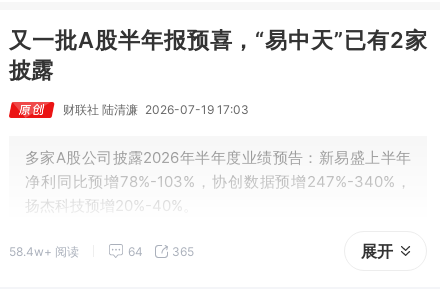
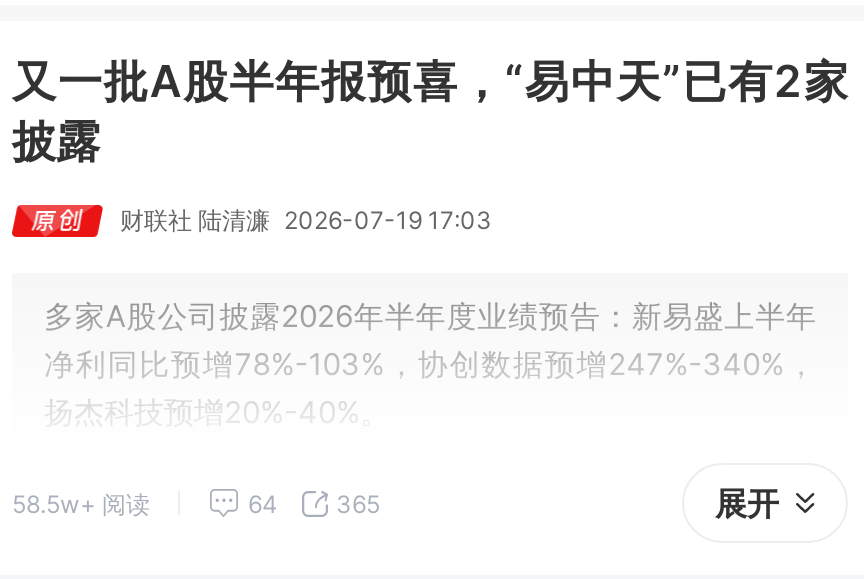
- 58.4w+ 阅读
+ 58.5w+ 阅读
